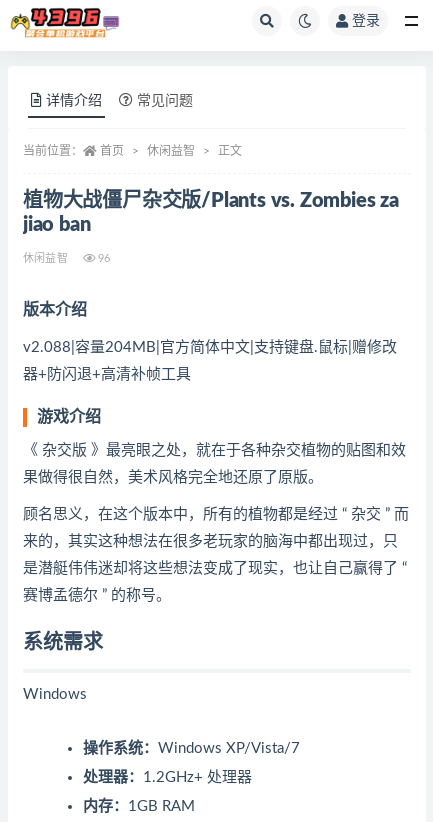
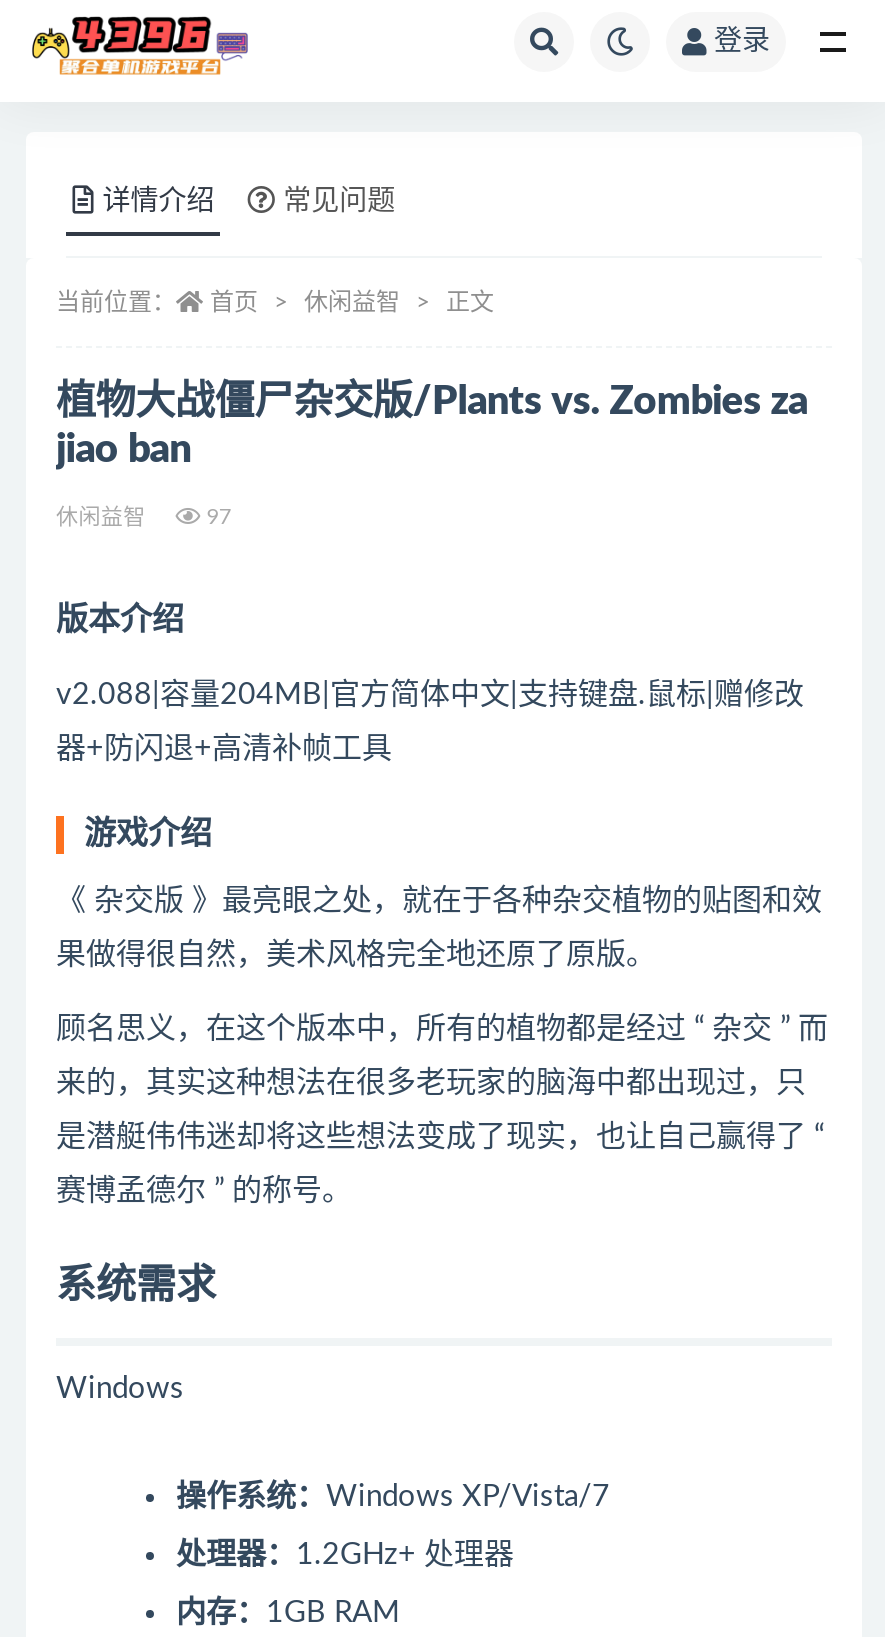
- 96
+ 97
